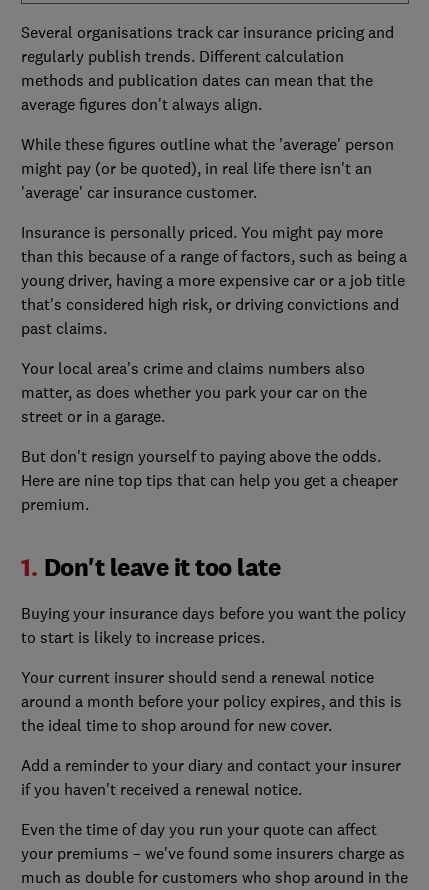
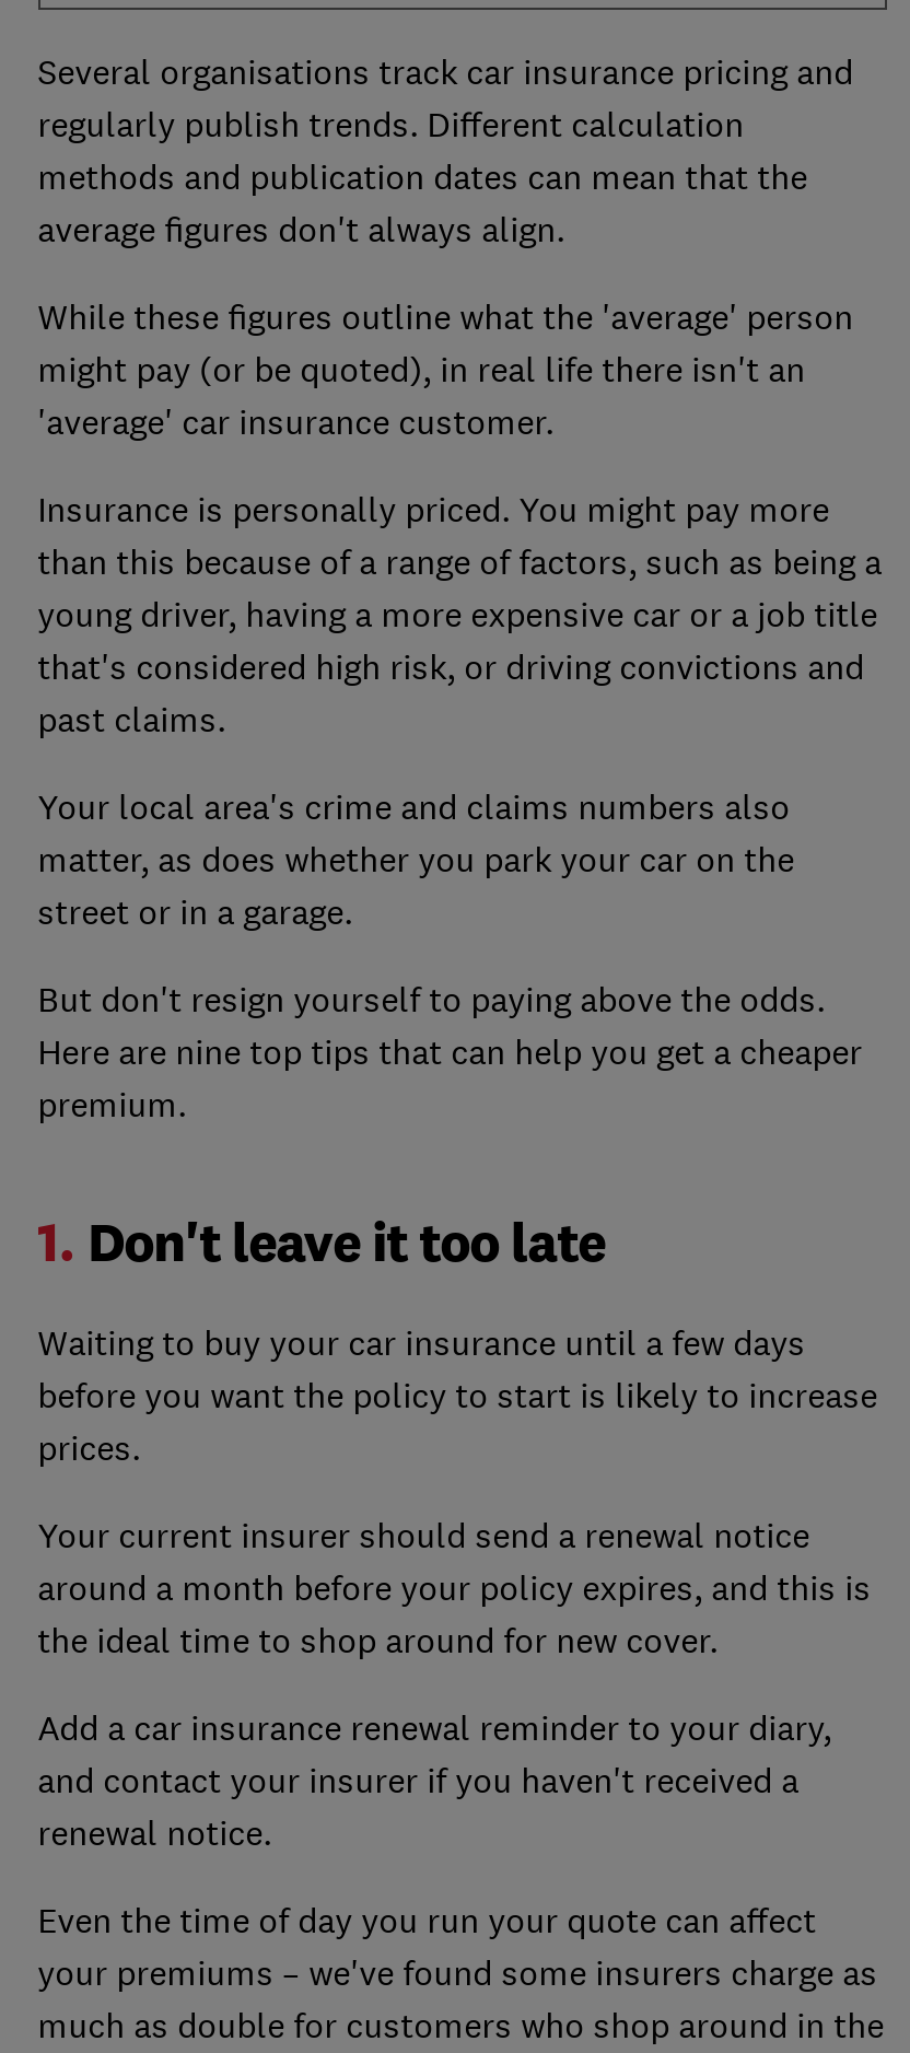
- Buying your insurance days before you want the policy
- to start is likely to increase prices.
+ Waiting to buy your car insurance until a few days
+ before you want the policy to start is likely to increase
+ prices.

- Add a reminder to your diary and contact your insurer
- if you haven't received a renewal notice.
+ Add a car insurance renewal reminder to your diary,
+ and contact your insurer if you haven't received a
+ renewal notice.
